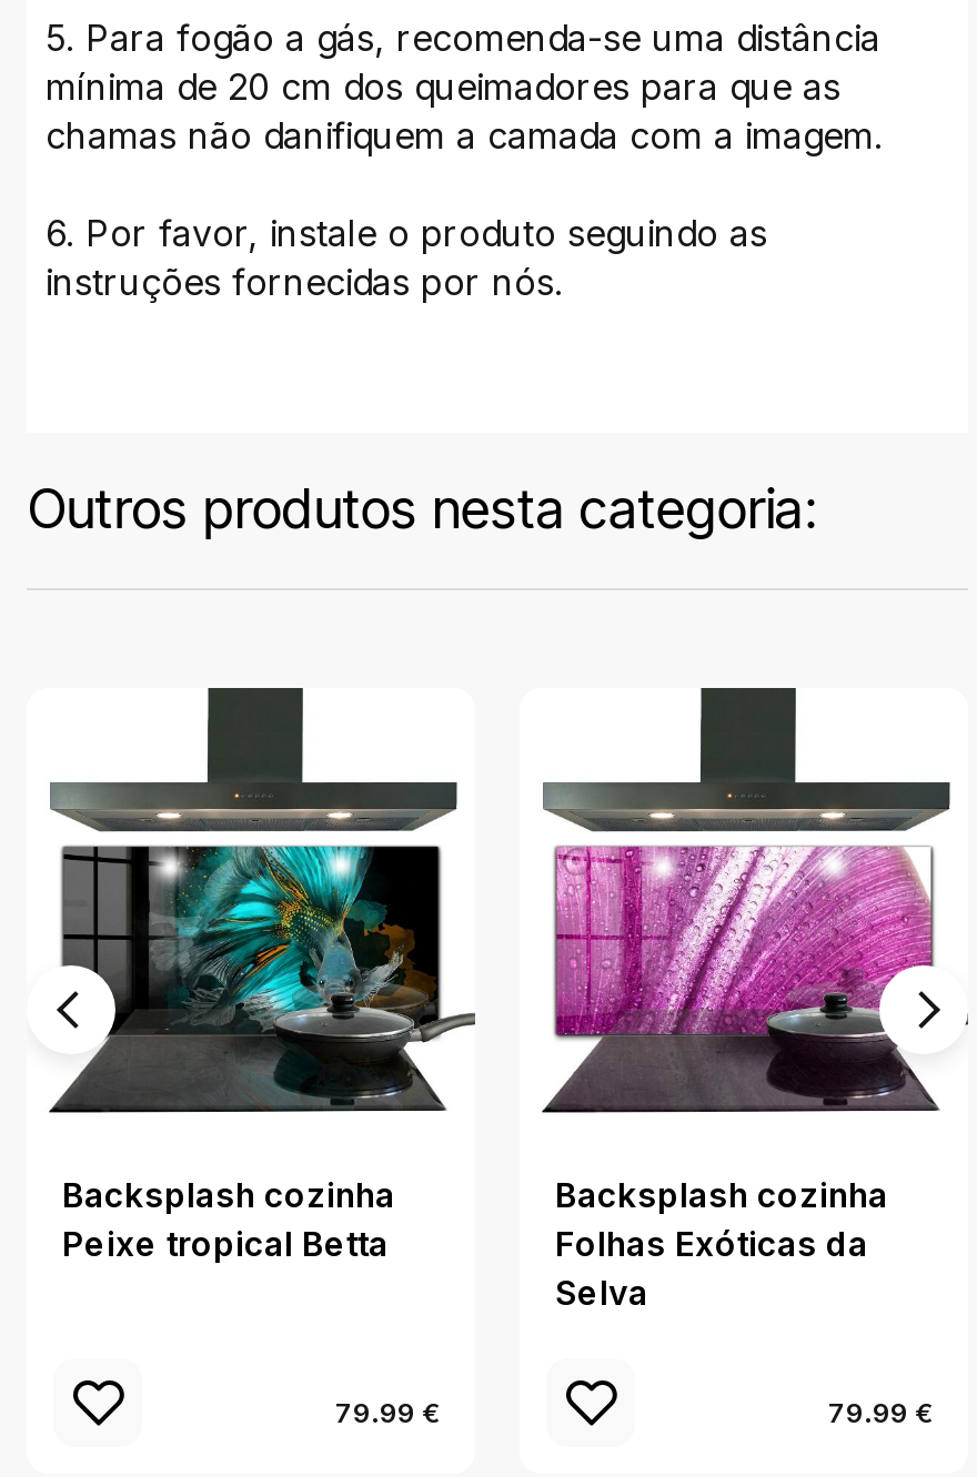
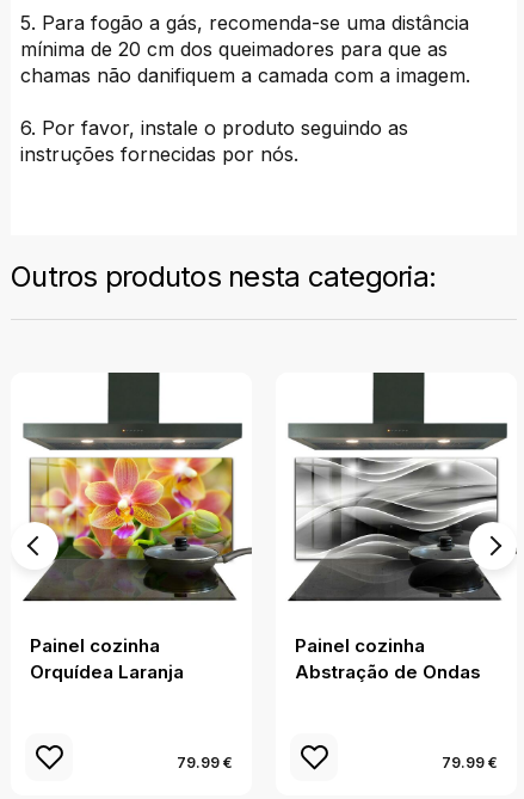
- [image]
+ [image]

- [image]
+ [image]

- Backsplash cozinha
- Peixe tropical Betta
+ Painel cozinha
+ Orquídea Laranja

- Backsplash cozinha
- Folhas Exóticas da
- Selva
+ Painel cozinha
+ Abstração de Ondas
